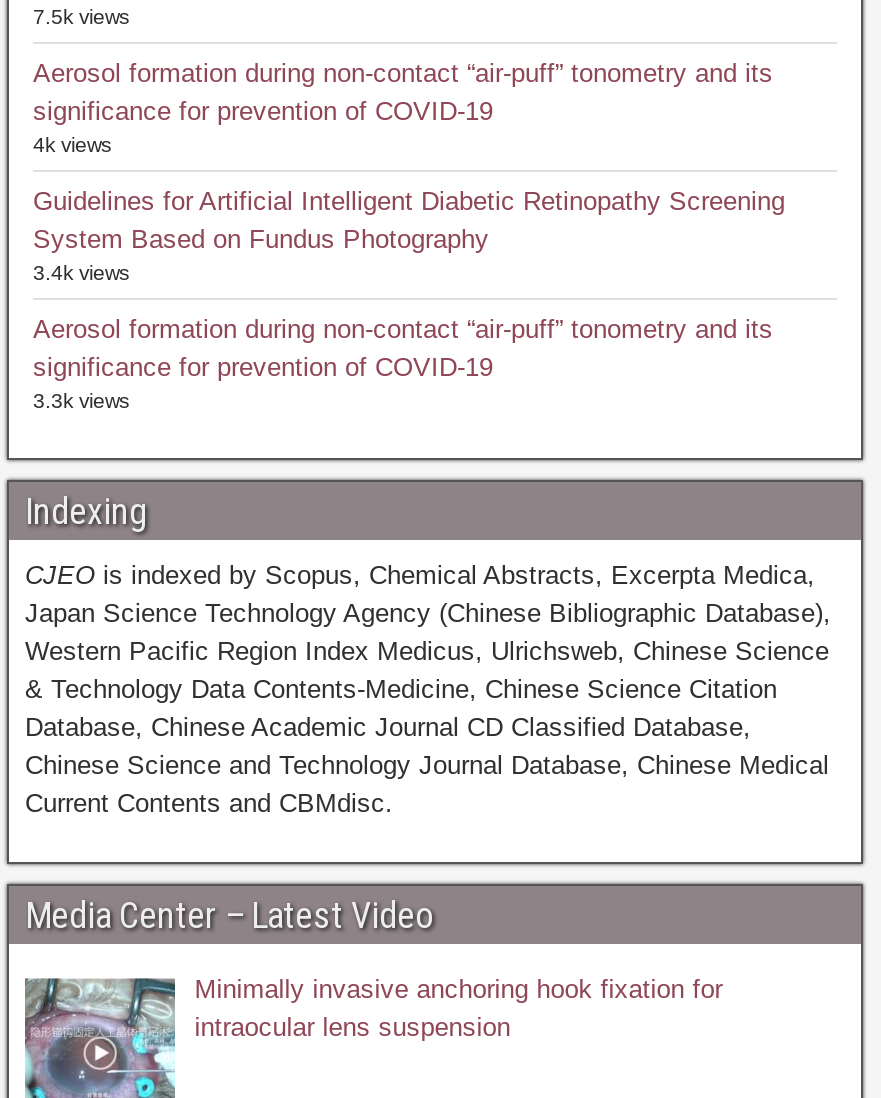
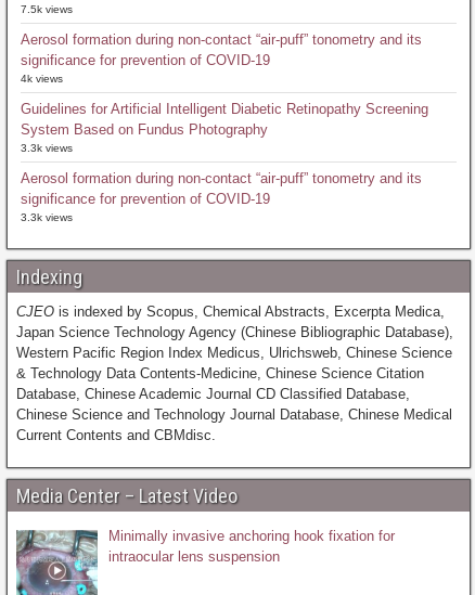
- 3.4k views
+ 3.3k views
